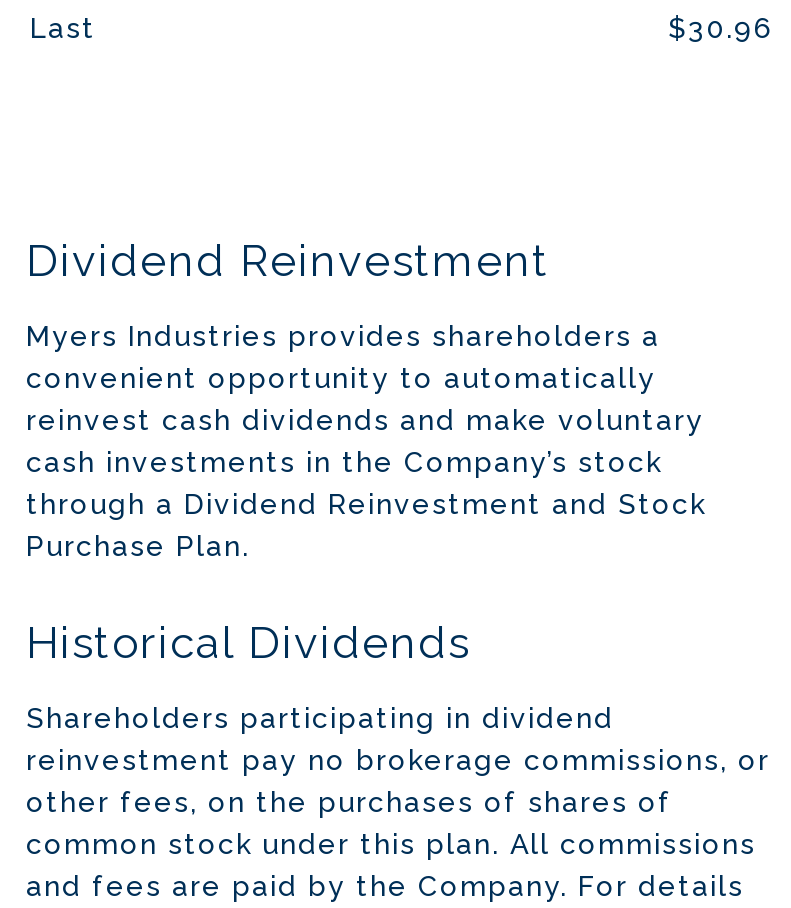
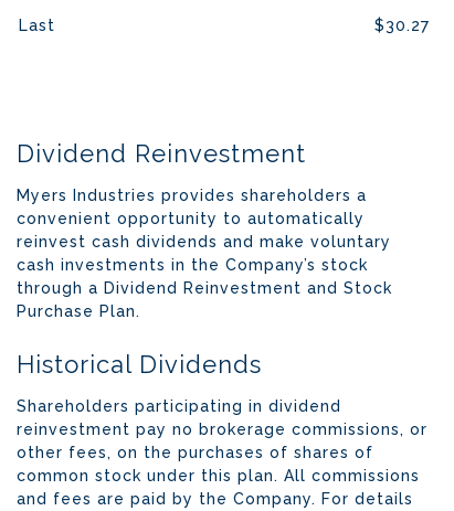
- 30.96
+ 30.27
